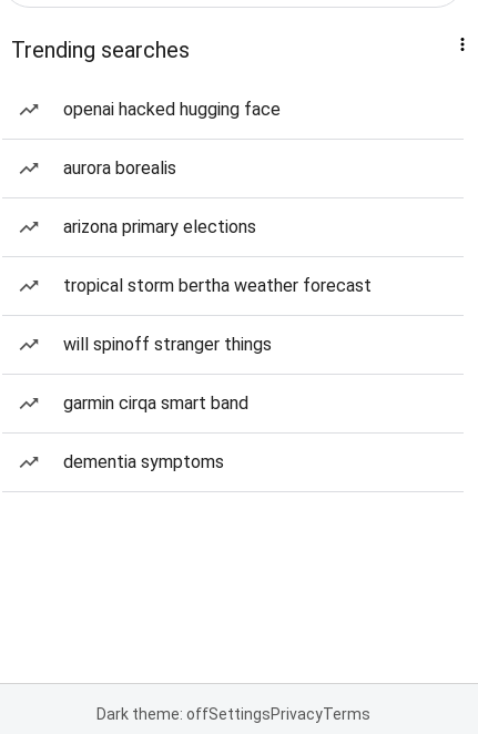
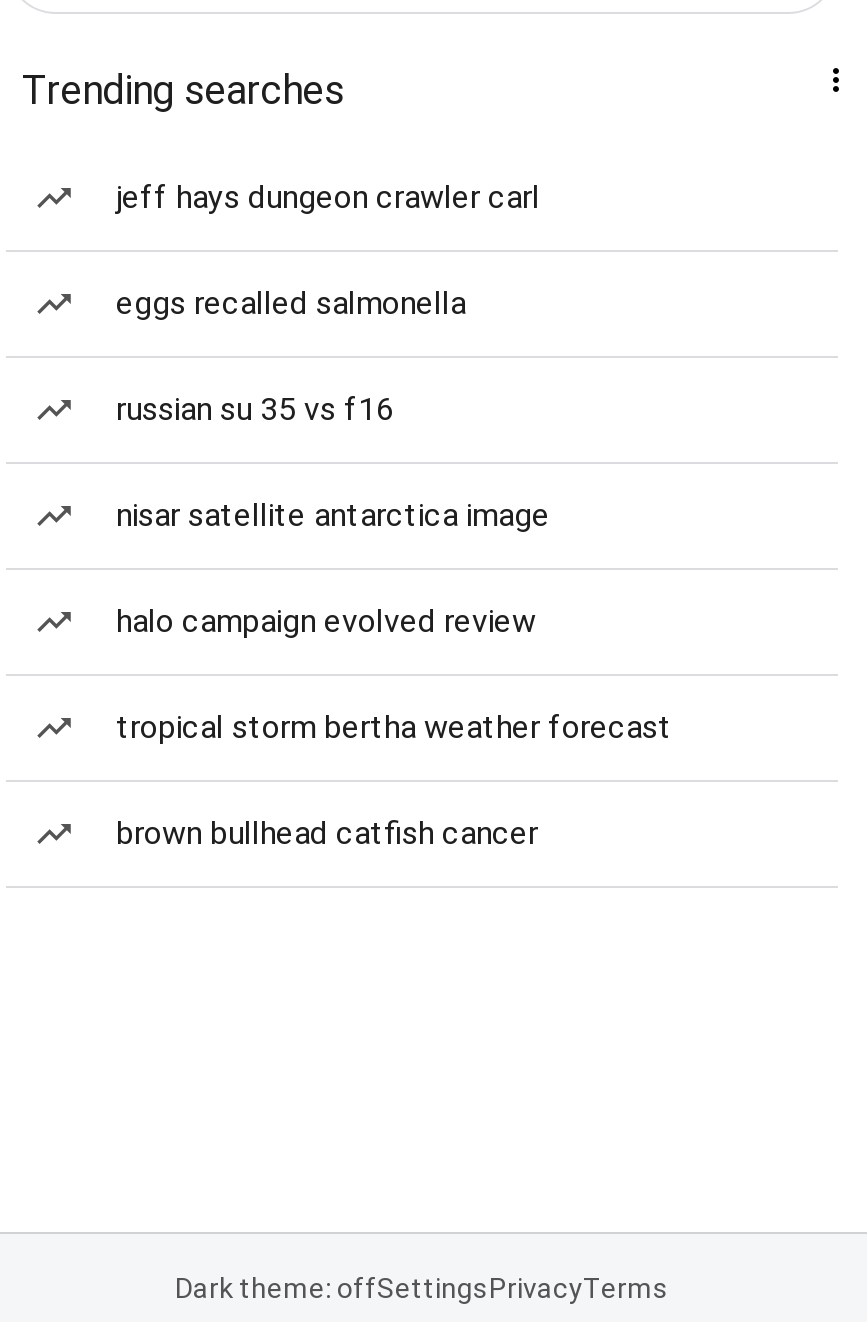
- openai hacked hugging face
- aurora borealis
- arizona primary elections
+ jeff hays dungeon crawler carl
+ eggs recalled salmonella
+ russian su 35 vs f16
+ nisar satellite antarctica image
+ halo campaign evolved review

moved down: tropical storm bertha weather forecast

- will spinoff stranger things
- garmin cirqa smart band
- dementia symptoms
+ brown bullhead catfish cancer
